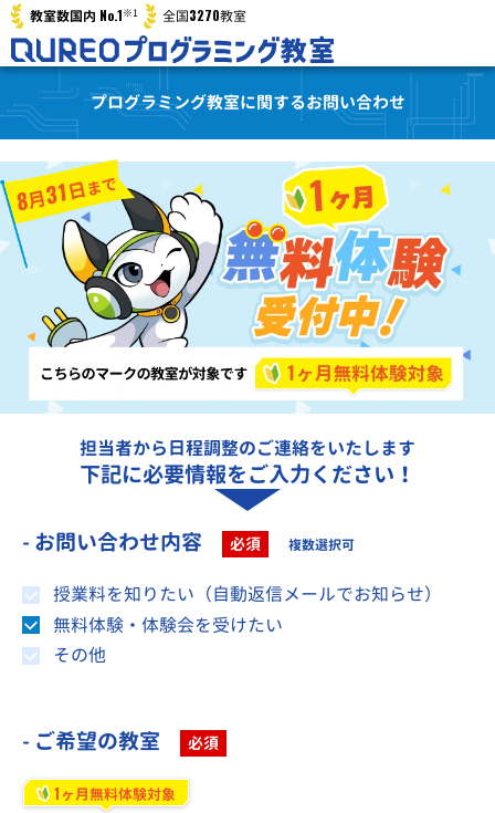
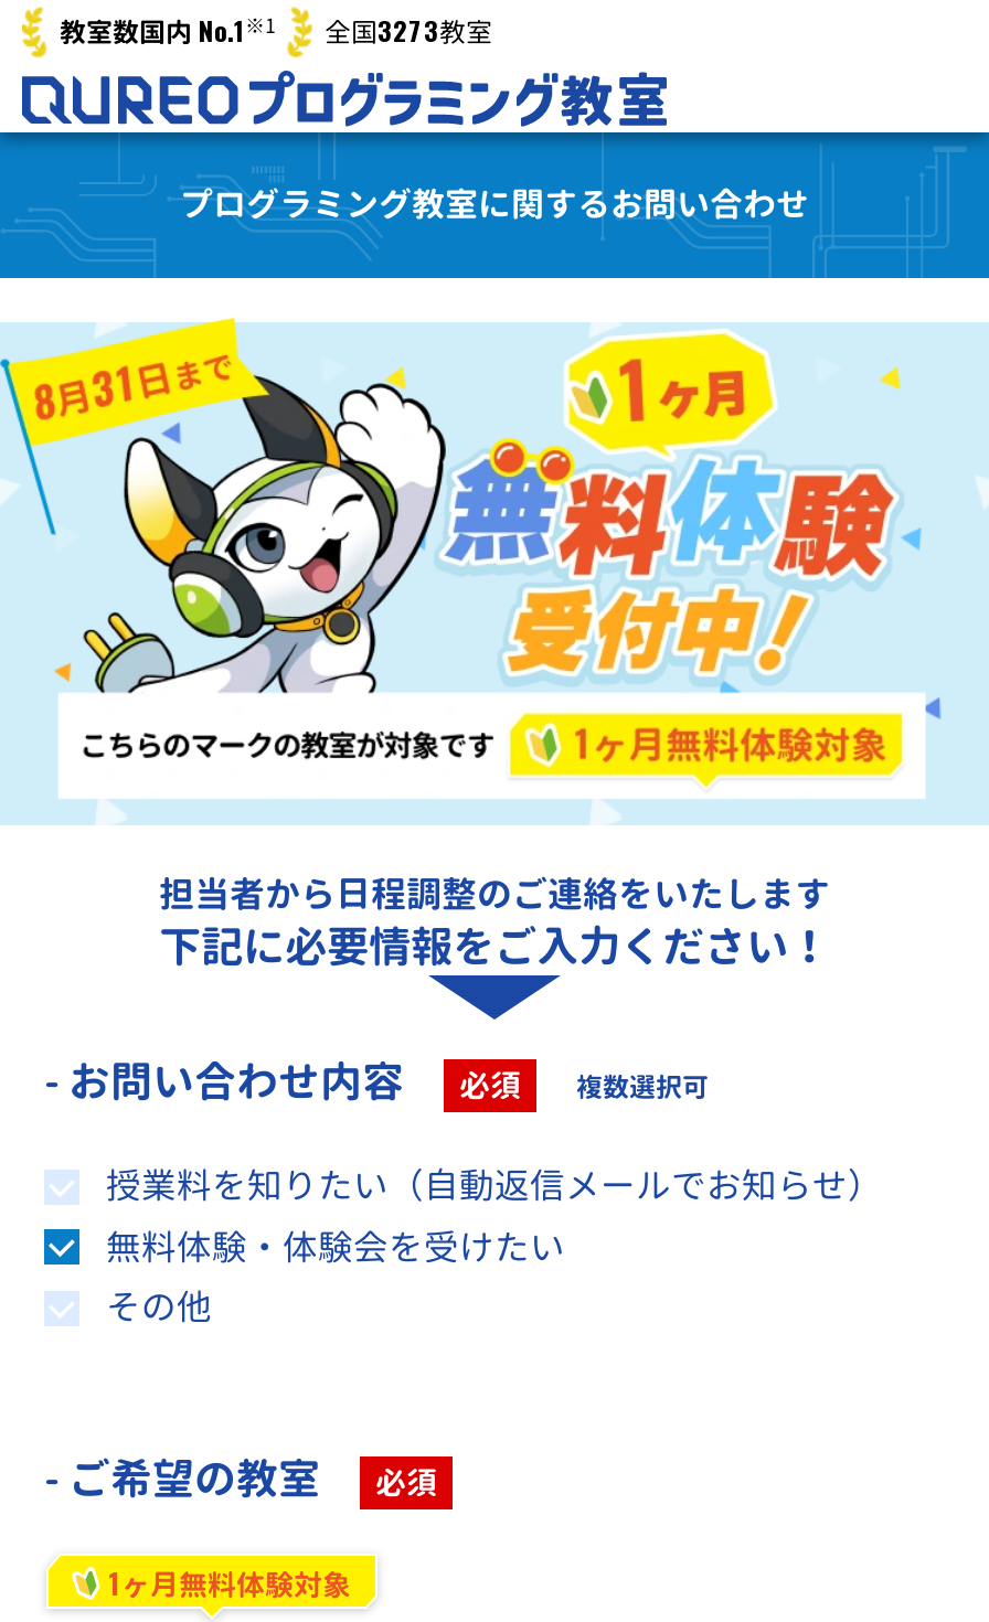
- 教室数国内 No.1※1 全国3270教室
+ 教室数国内 No.1※1 全国3273教室
